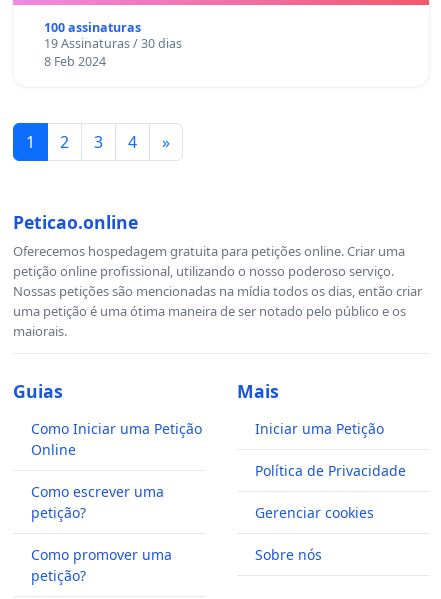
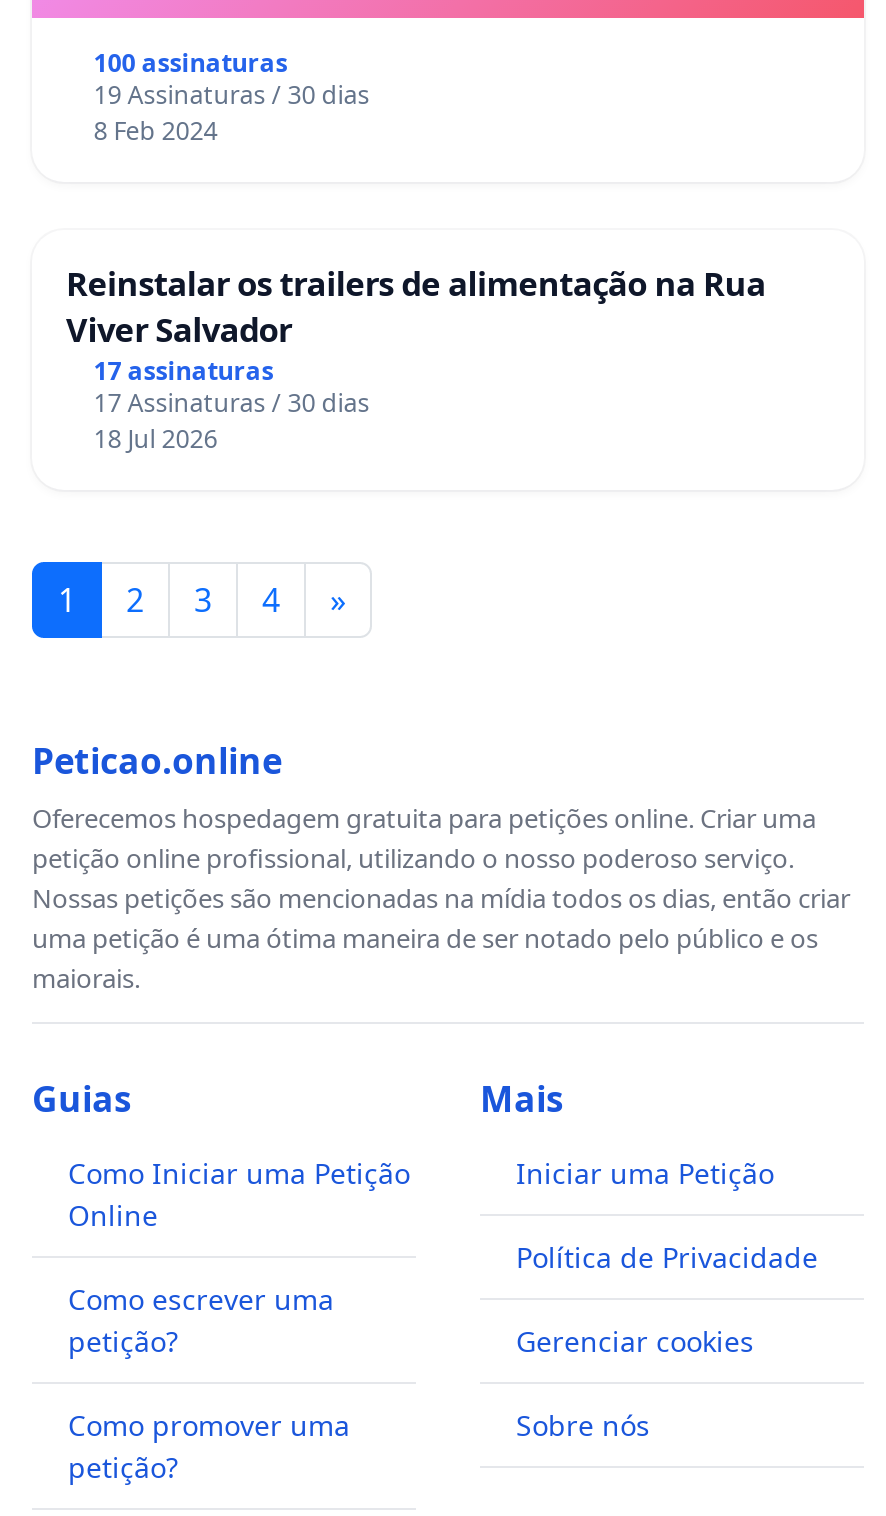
+ Reinstalar os trailers de alimentação na Rua
+ Viver Salvador
+ 17 assinaturas
+ 17 Assinaturas / 30 dias
+ 18 Jul 2026
